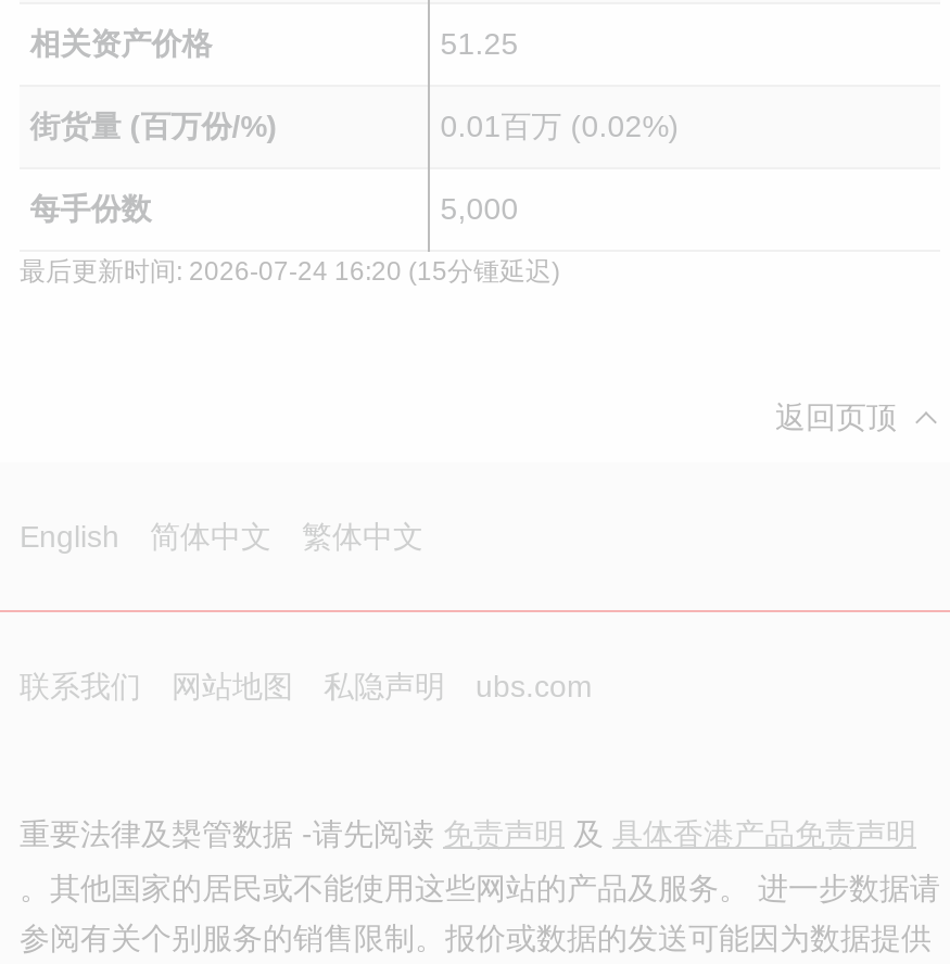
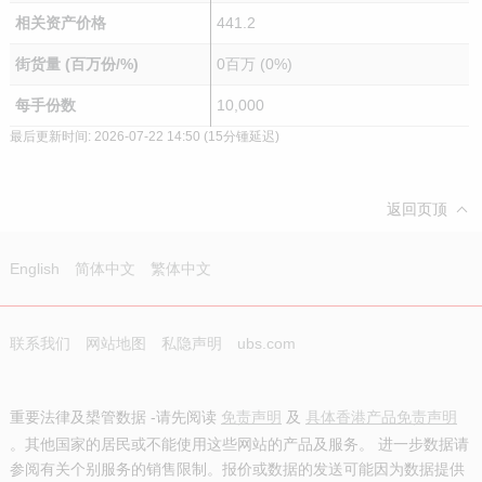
- 51.25
+ 441.2

- 0.01百万 (0.02%)
+ 0百万 (0%)

- 5,000
+ 10,000

- 最后更新时间: 2026-07-24 16:20 (15分锺延迟)
+ 最后更新时间: 2026-07-22 14:50 (15分锺延迟)
